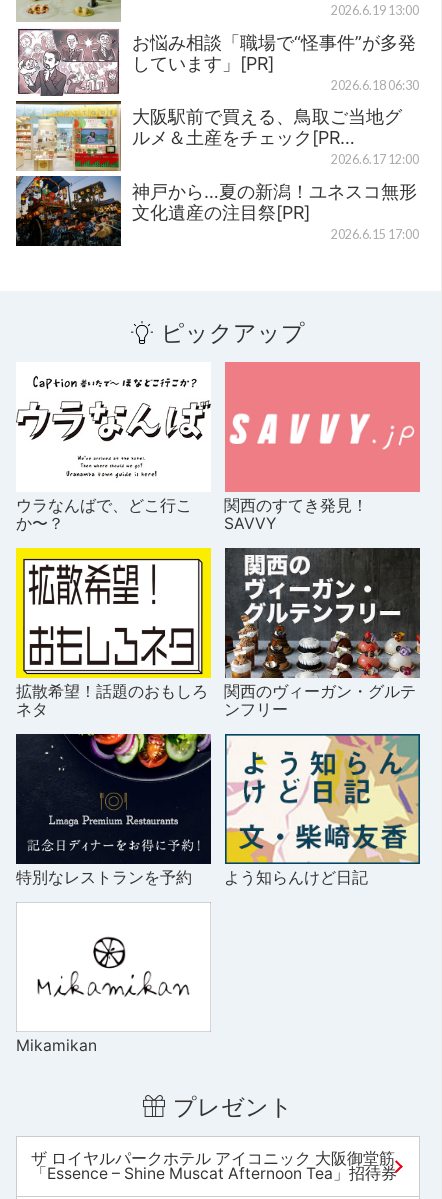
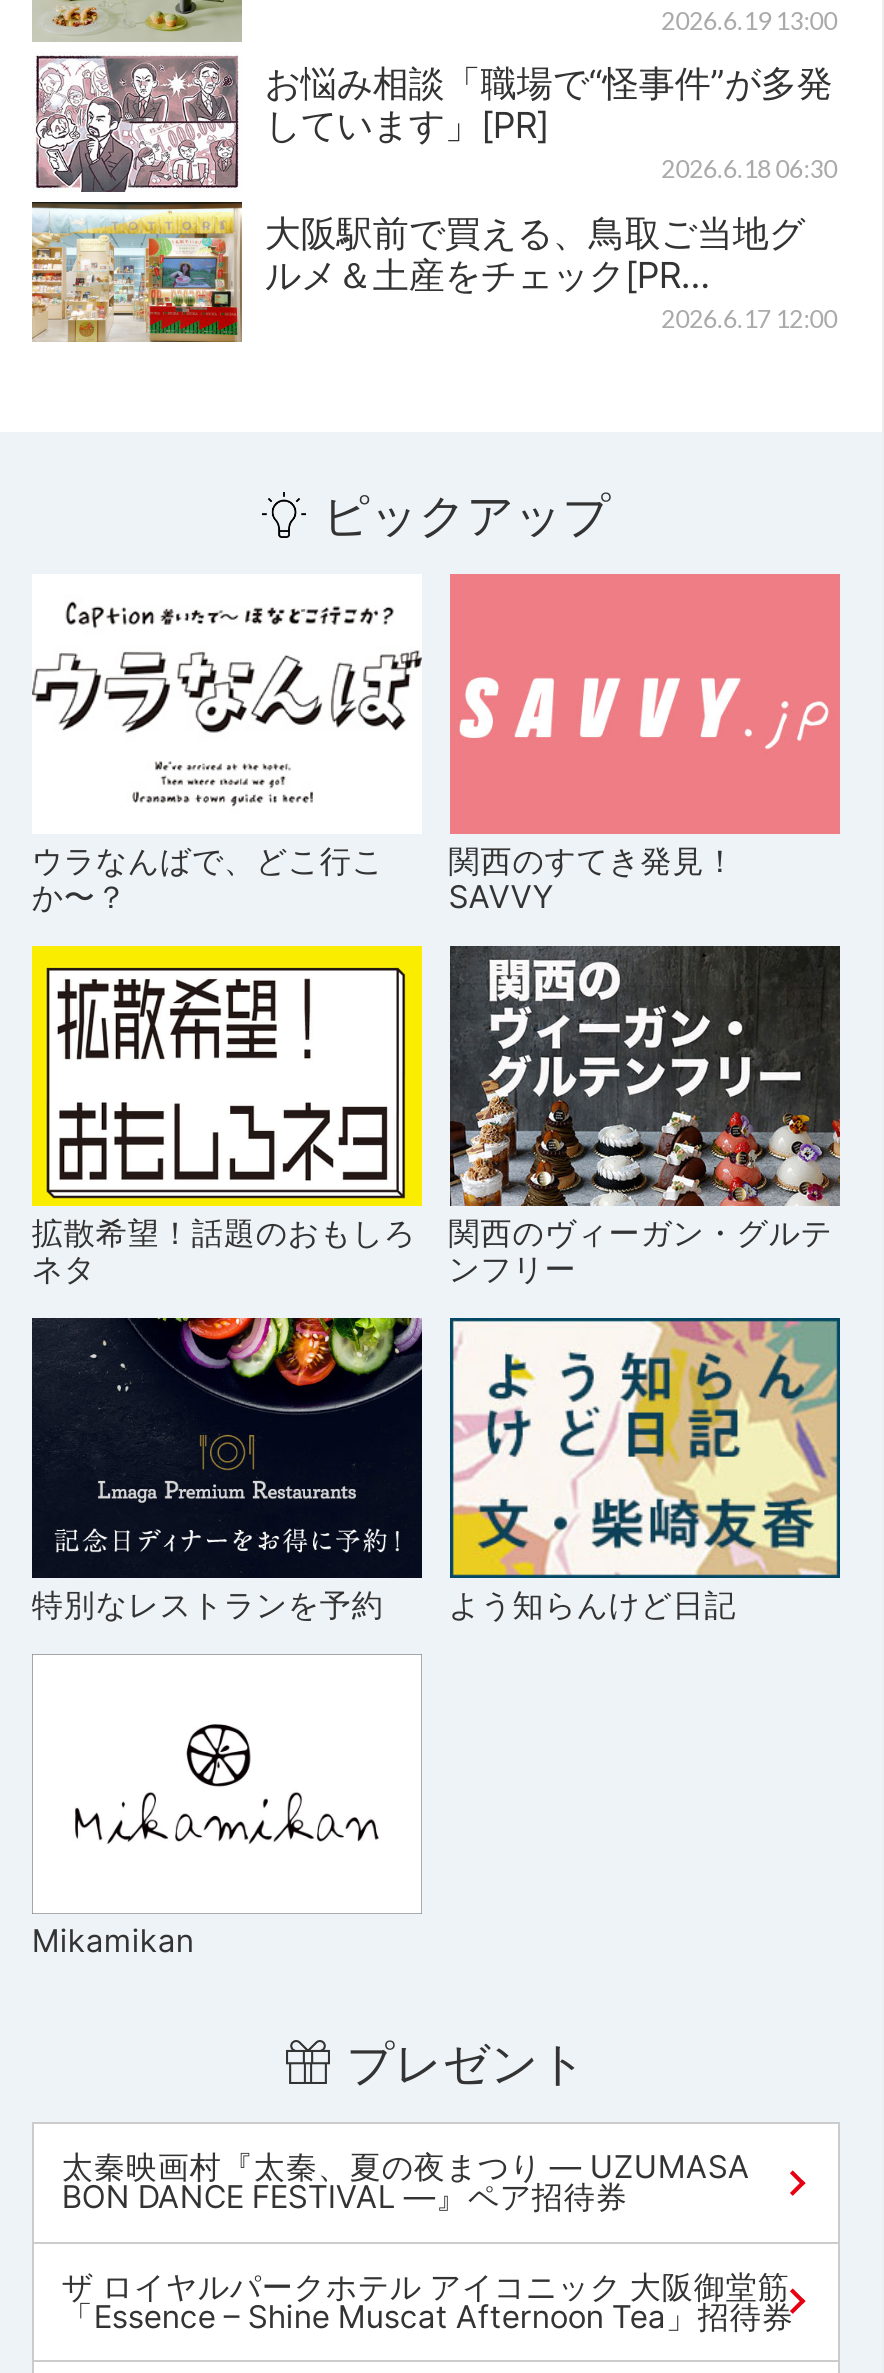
- [image]
- 神戸から…夏の新潟！ユネスコ無形
- 文化遺産の注目祭[PR]
- 2026.6.15 17:00

moved up: [image] | ピックアップ | ウラなんばで、どこ行こ | ... | Mikamikan | プレゼント

+ 太秦映画村『太秦、夏の夜まつり ― UZUMASA
+ BON DANCE FESTIVAL ―』ペア招待券
